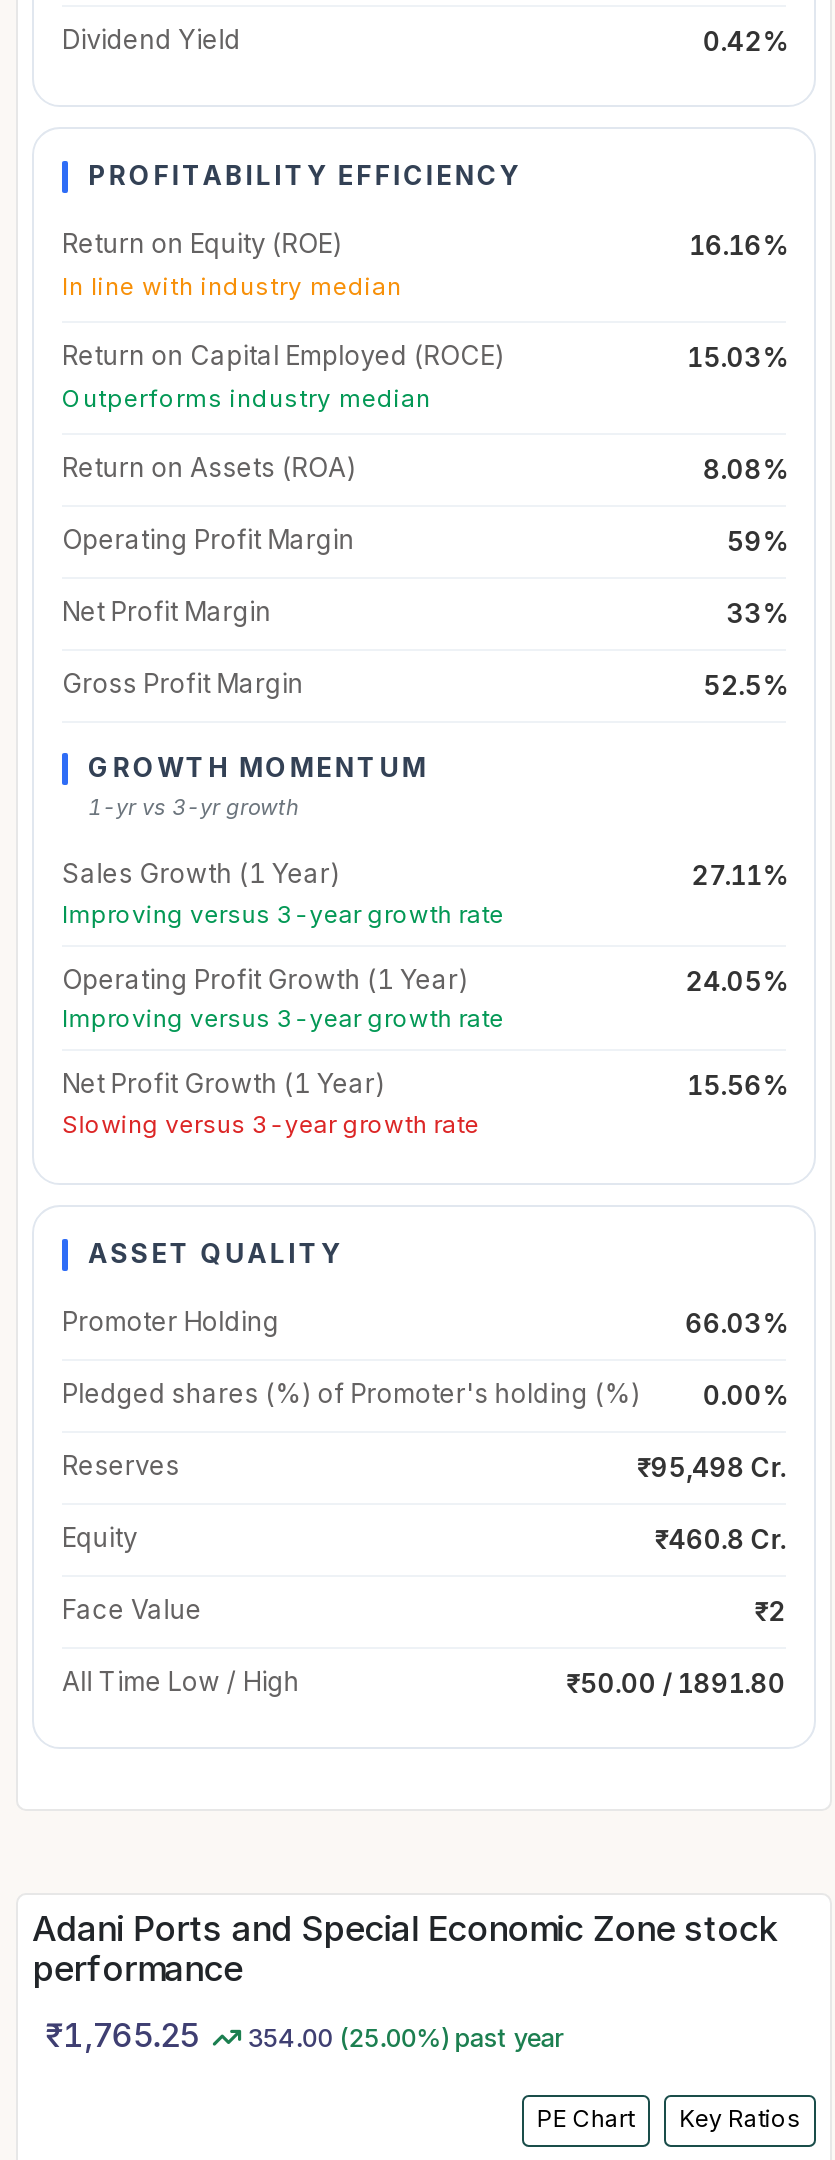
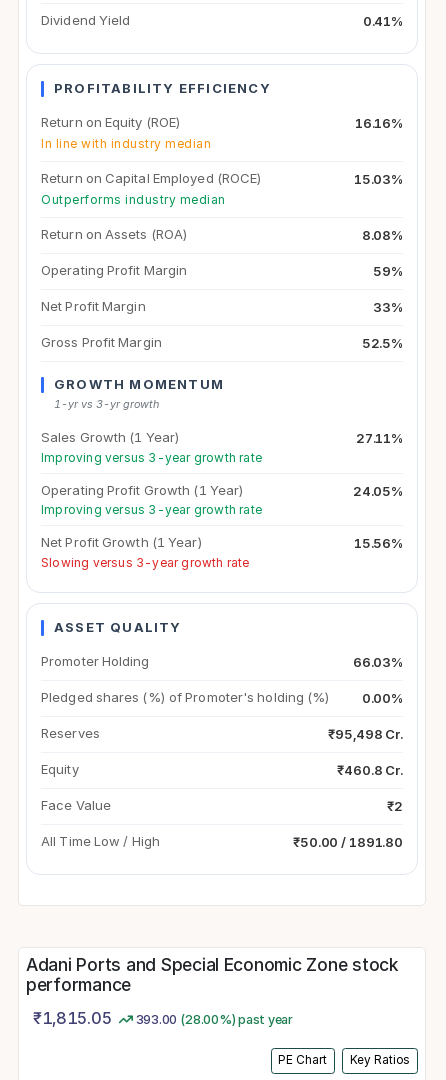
- 0.42%
+ 0.41%

- ₹1,765.25
+ ₹1,815.05

- 354.00 (25.00%) past year
+ 393.00 (28.00%) past year
